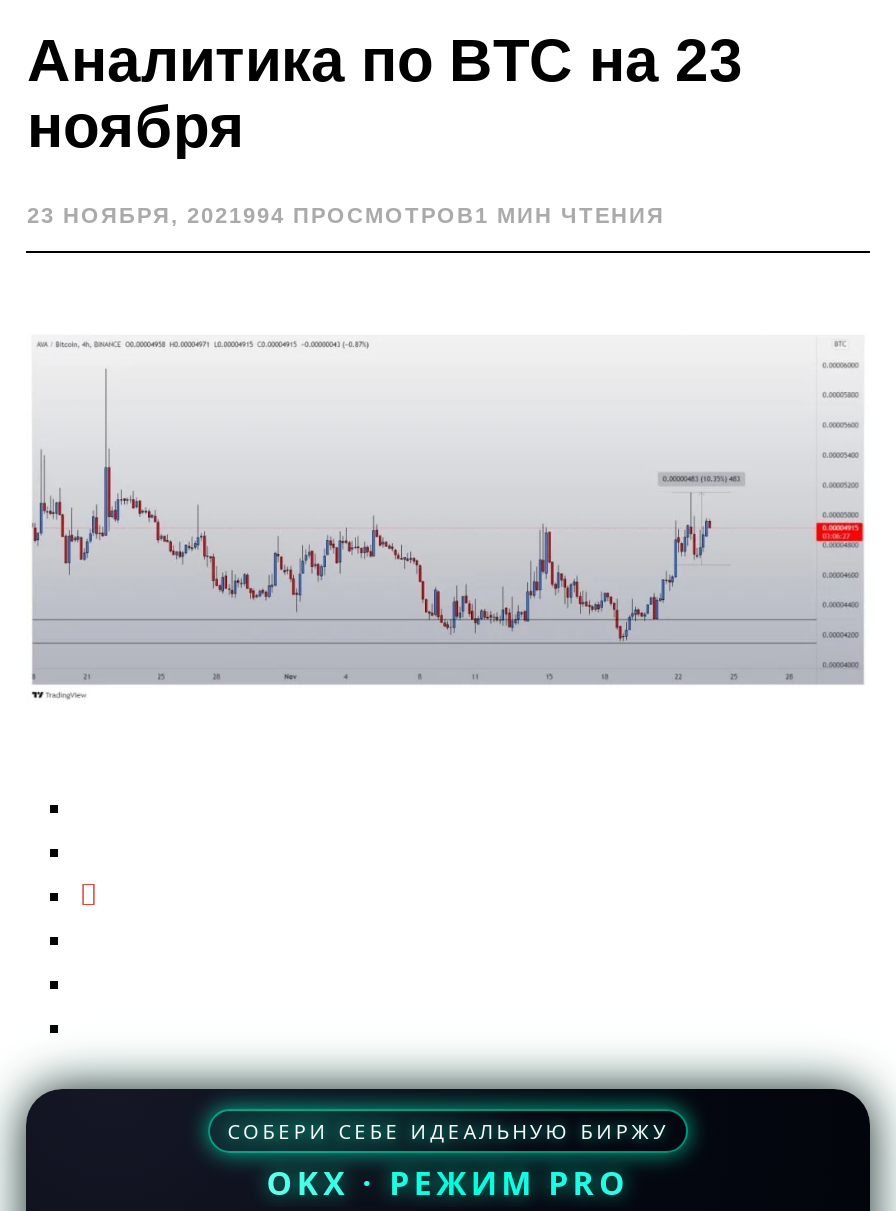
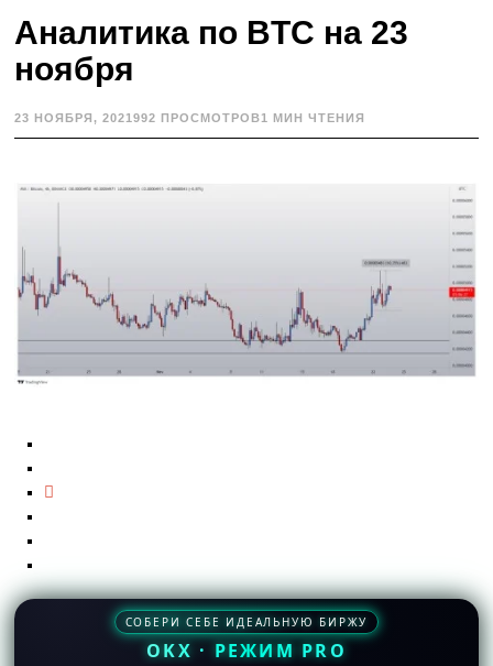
- 23 НОЯБРЯ, 2021 994 ПРОСМОТРОВ1 МИН ЧТЕНИЯ
+ 23 НОЯБРЯ, 2021 992 ПРОСМОТРОВ1 МИН ЧТЕНИЯ
